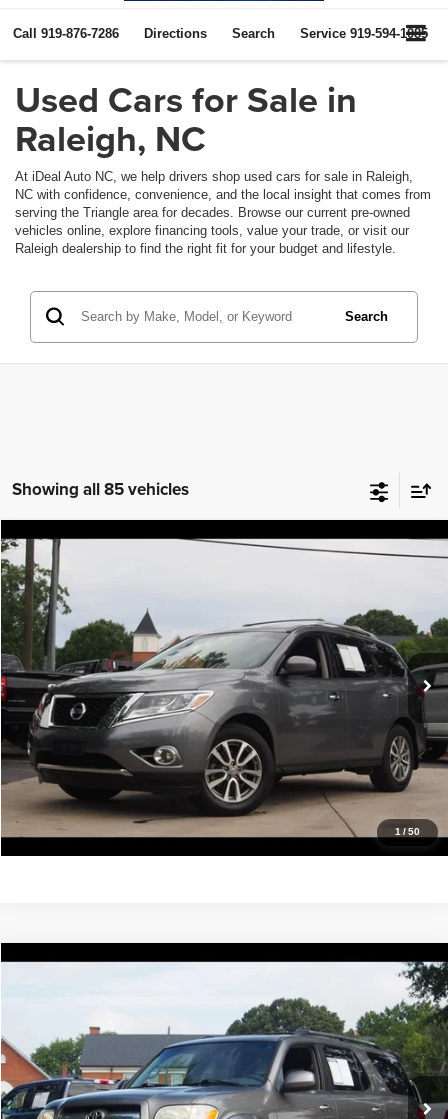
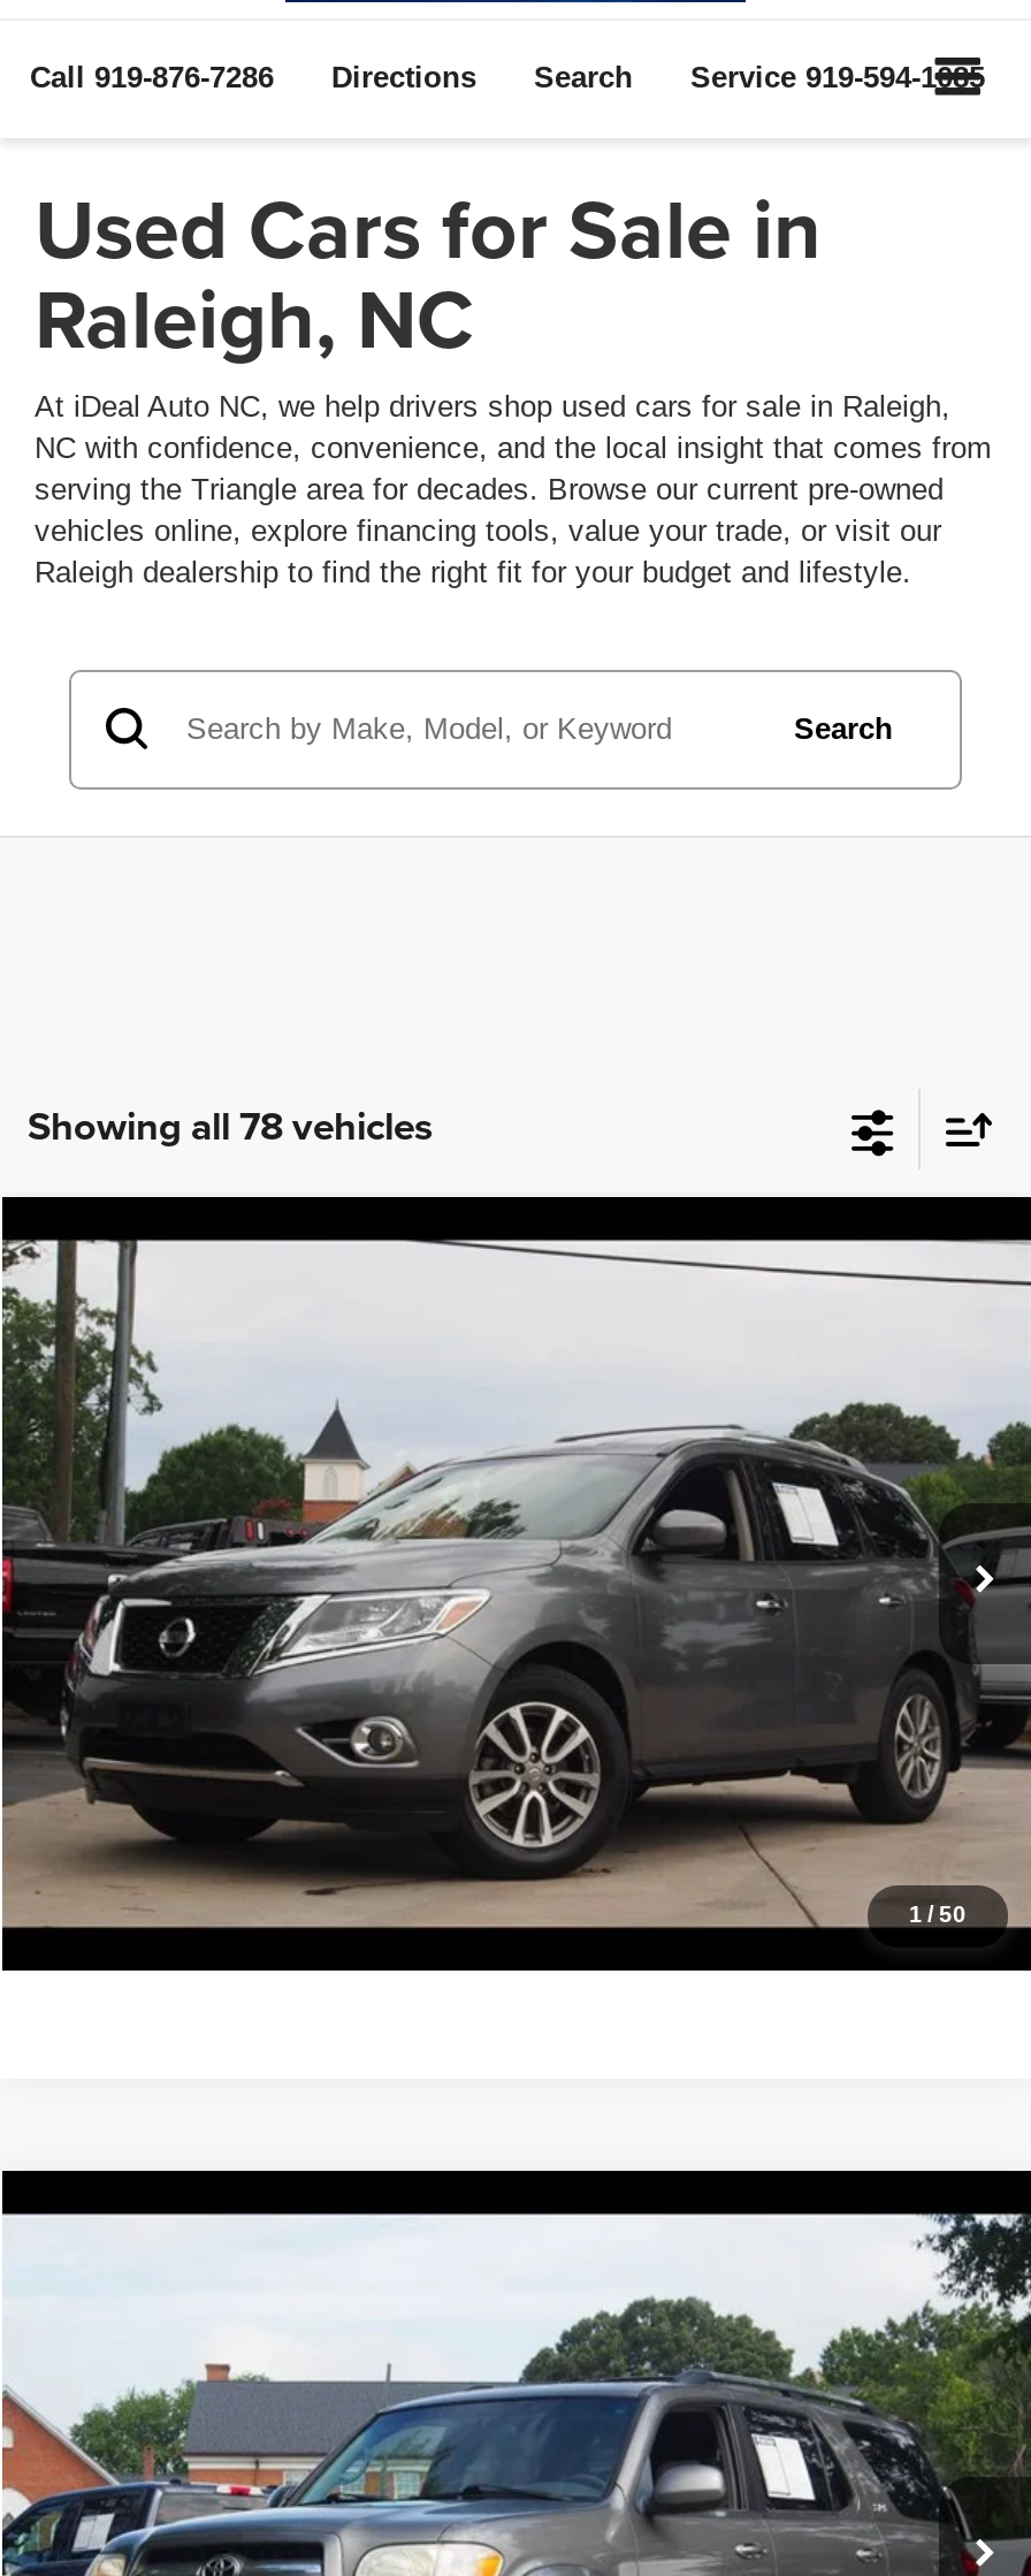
- Showing all 85 vehicles
+ Showing all 78 vehicles
